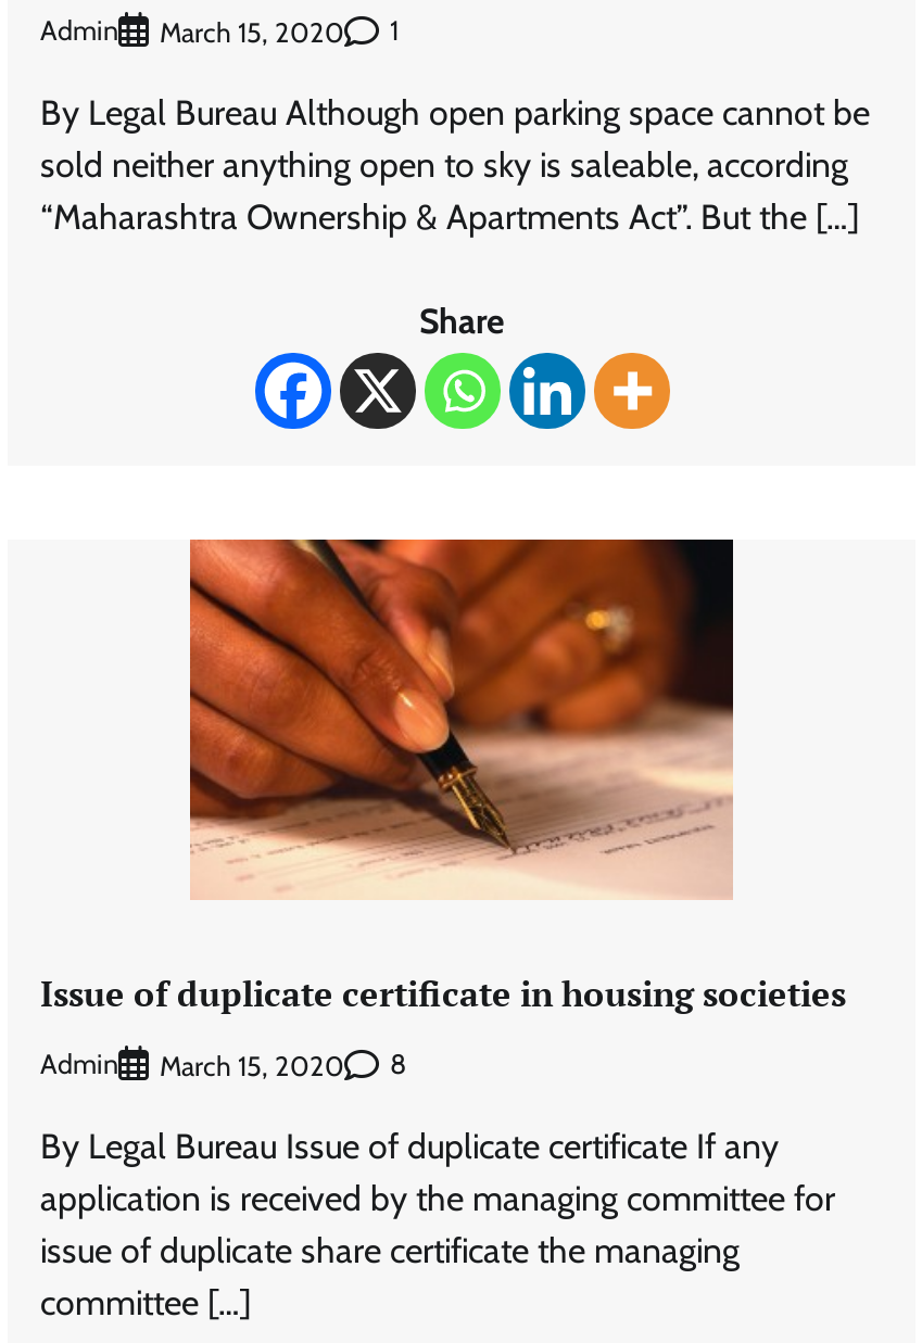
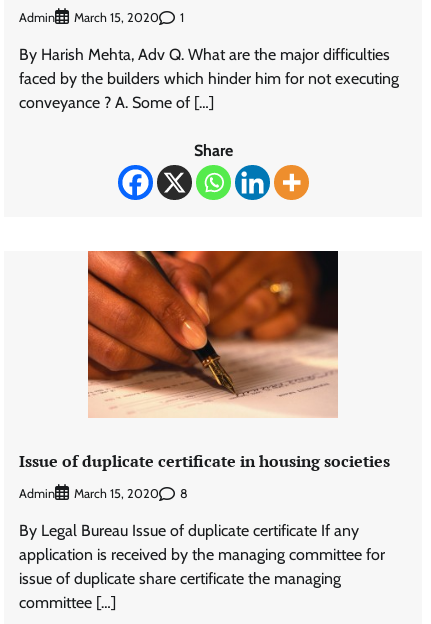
- By Legal Bureau Although open parking space cannot be
- sold neither anything open to sky is saleable, according
- “Maharashtra Ownership & Apartments Act”. But the […]
+ By Harish Mehta, Adv Q. What are the major difficulties
+ faced by the builders which hinder him for not executing
+ conveyance ? A. Some of […]
